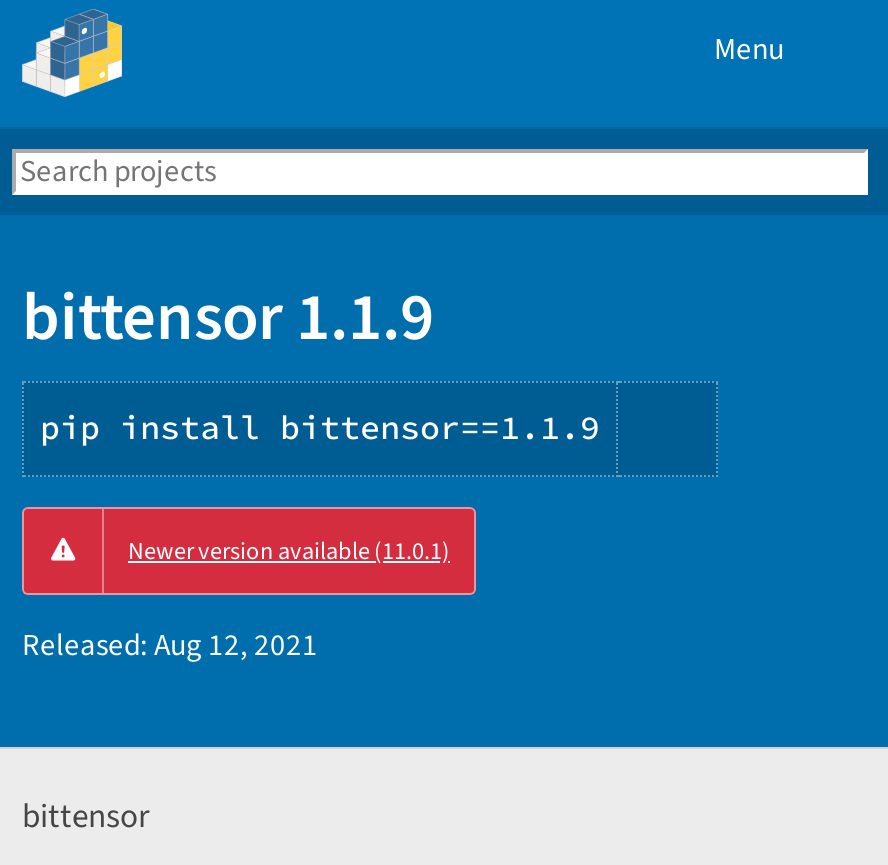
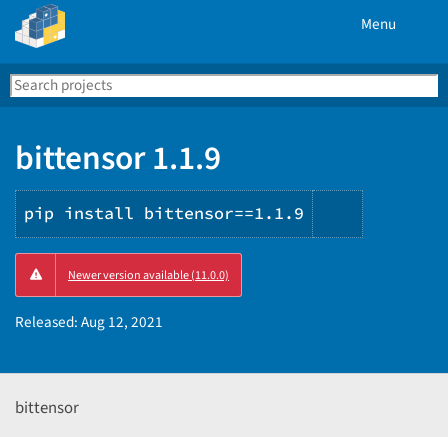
- Newer version available (11.0.1)
+ Newer version available (11.0.0)
